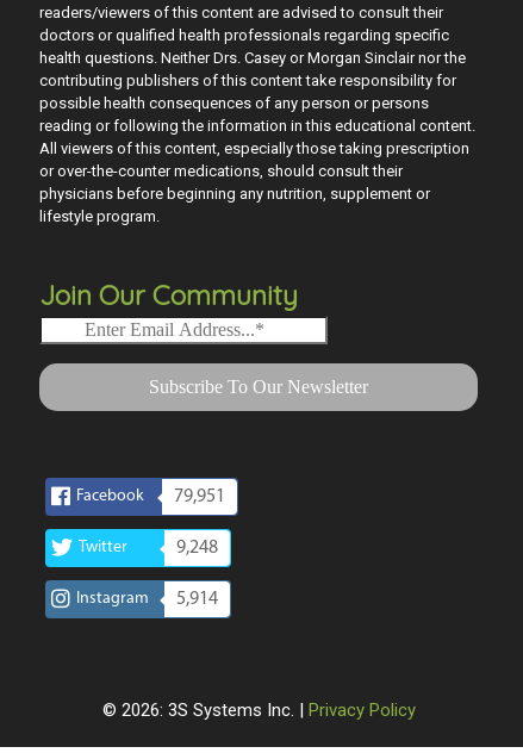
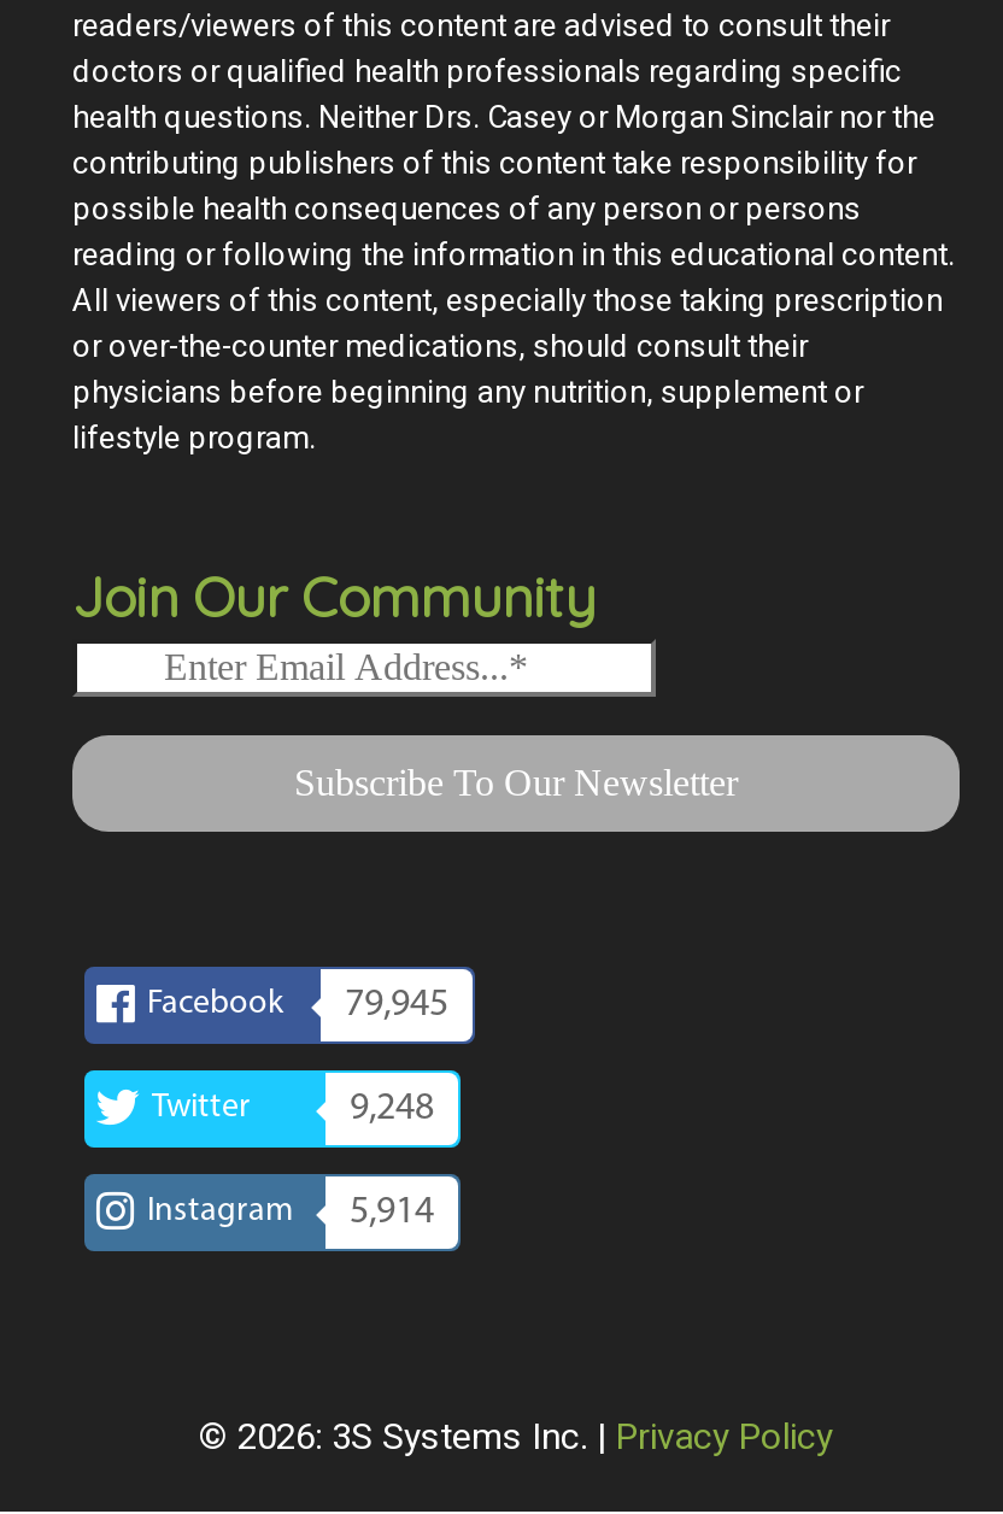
- Facebook 79,951
+ Facebook 79,945
